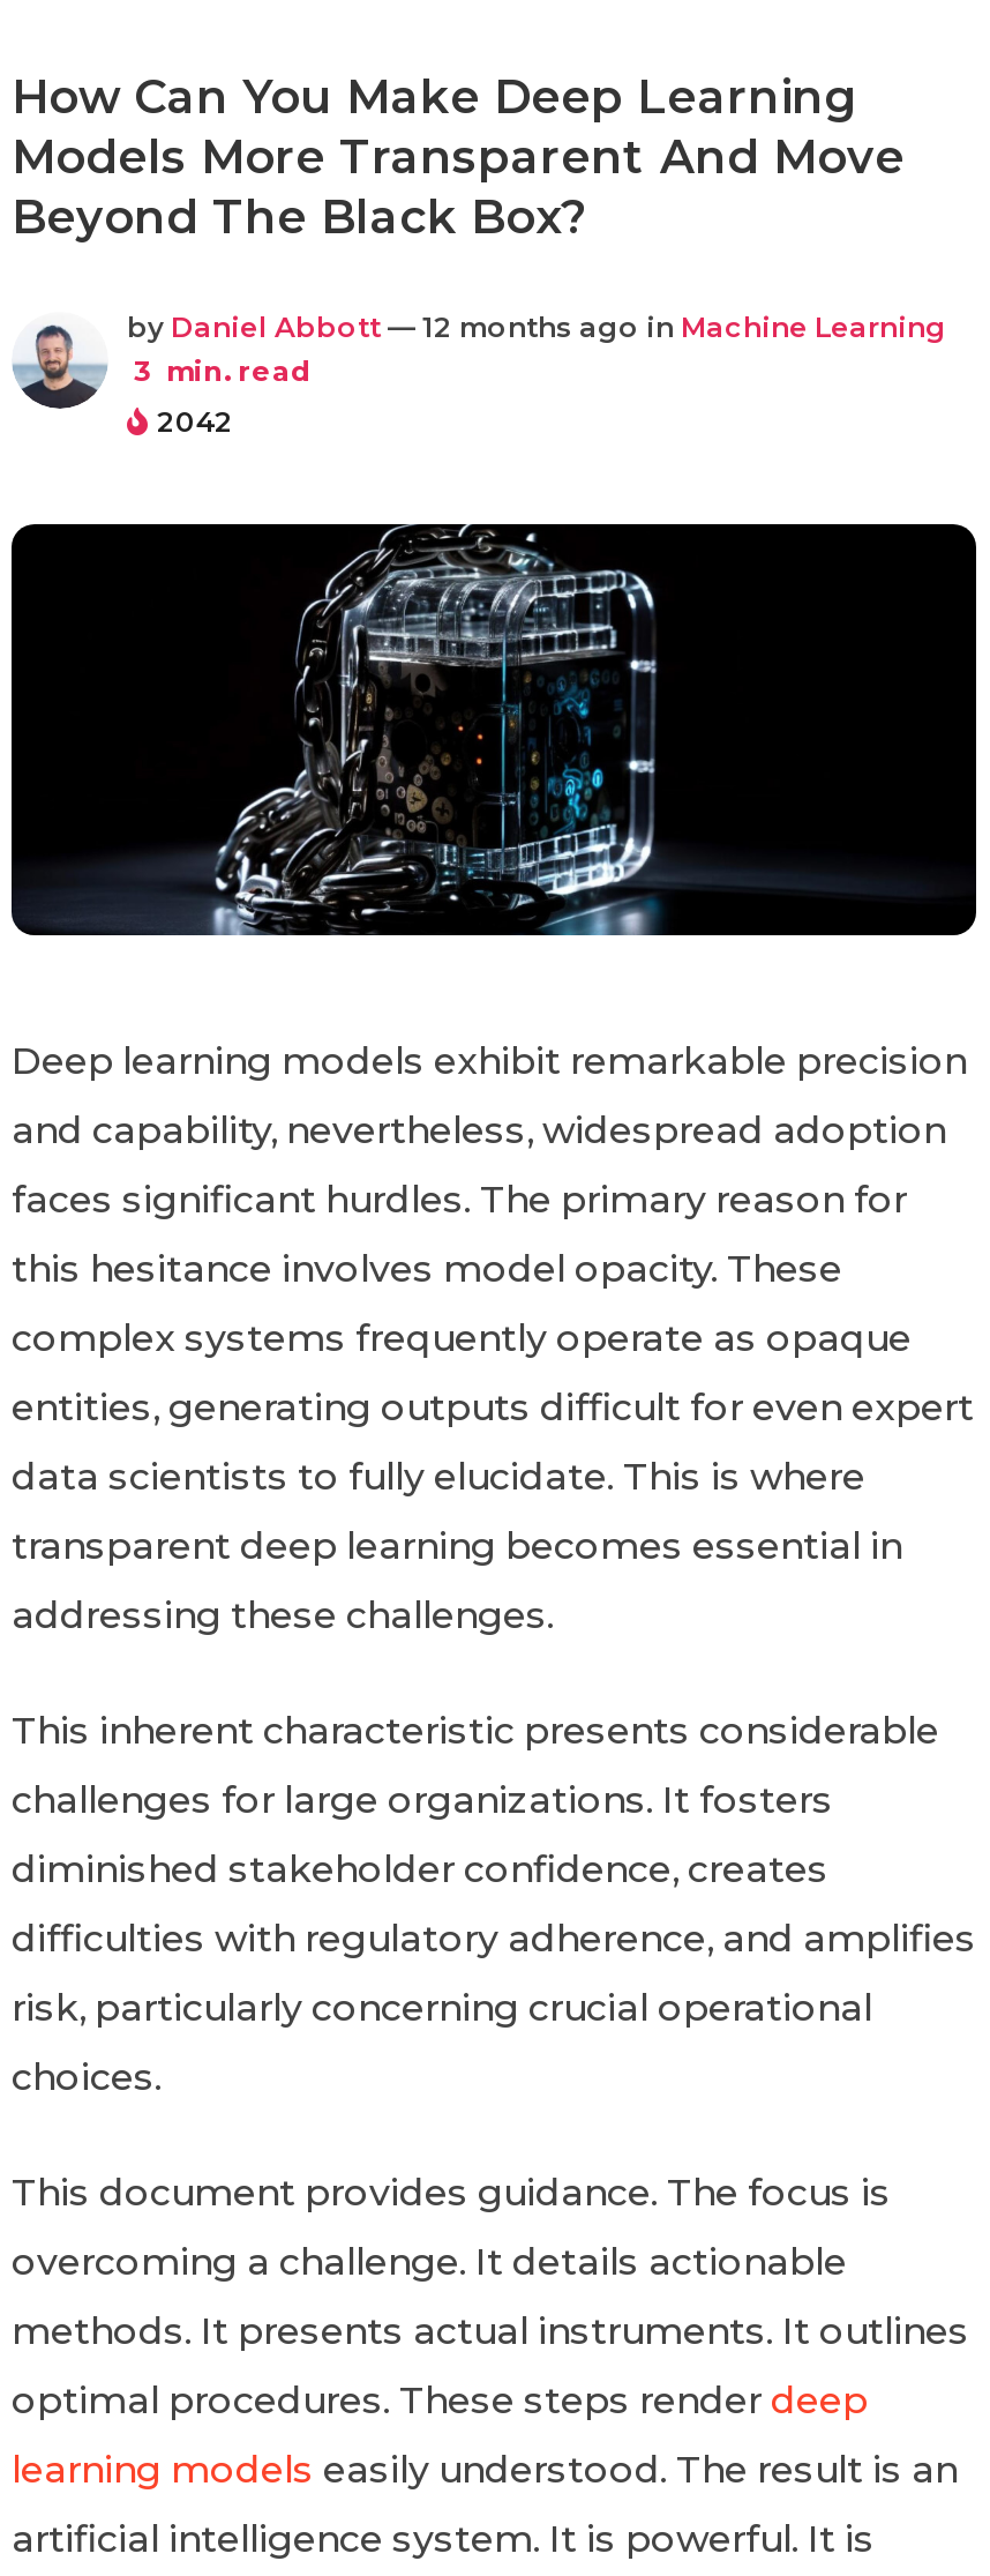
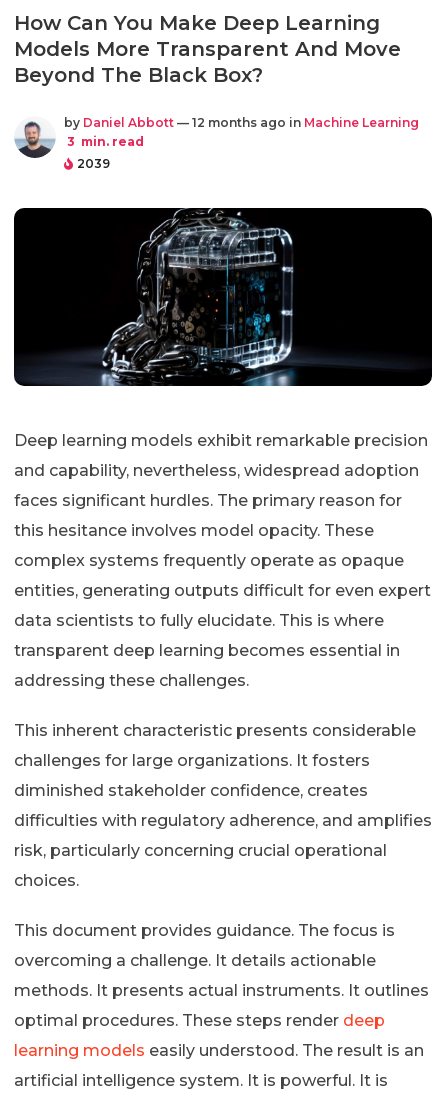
- 2042
+ 2039
